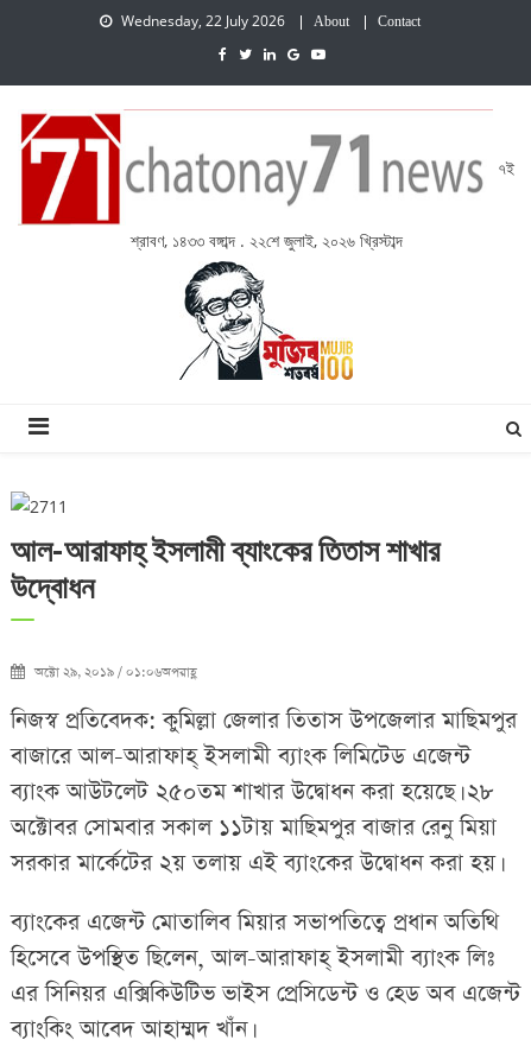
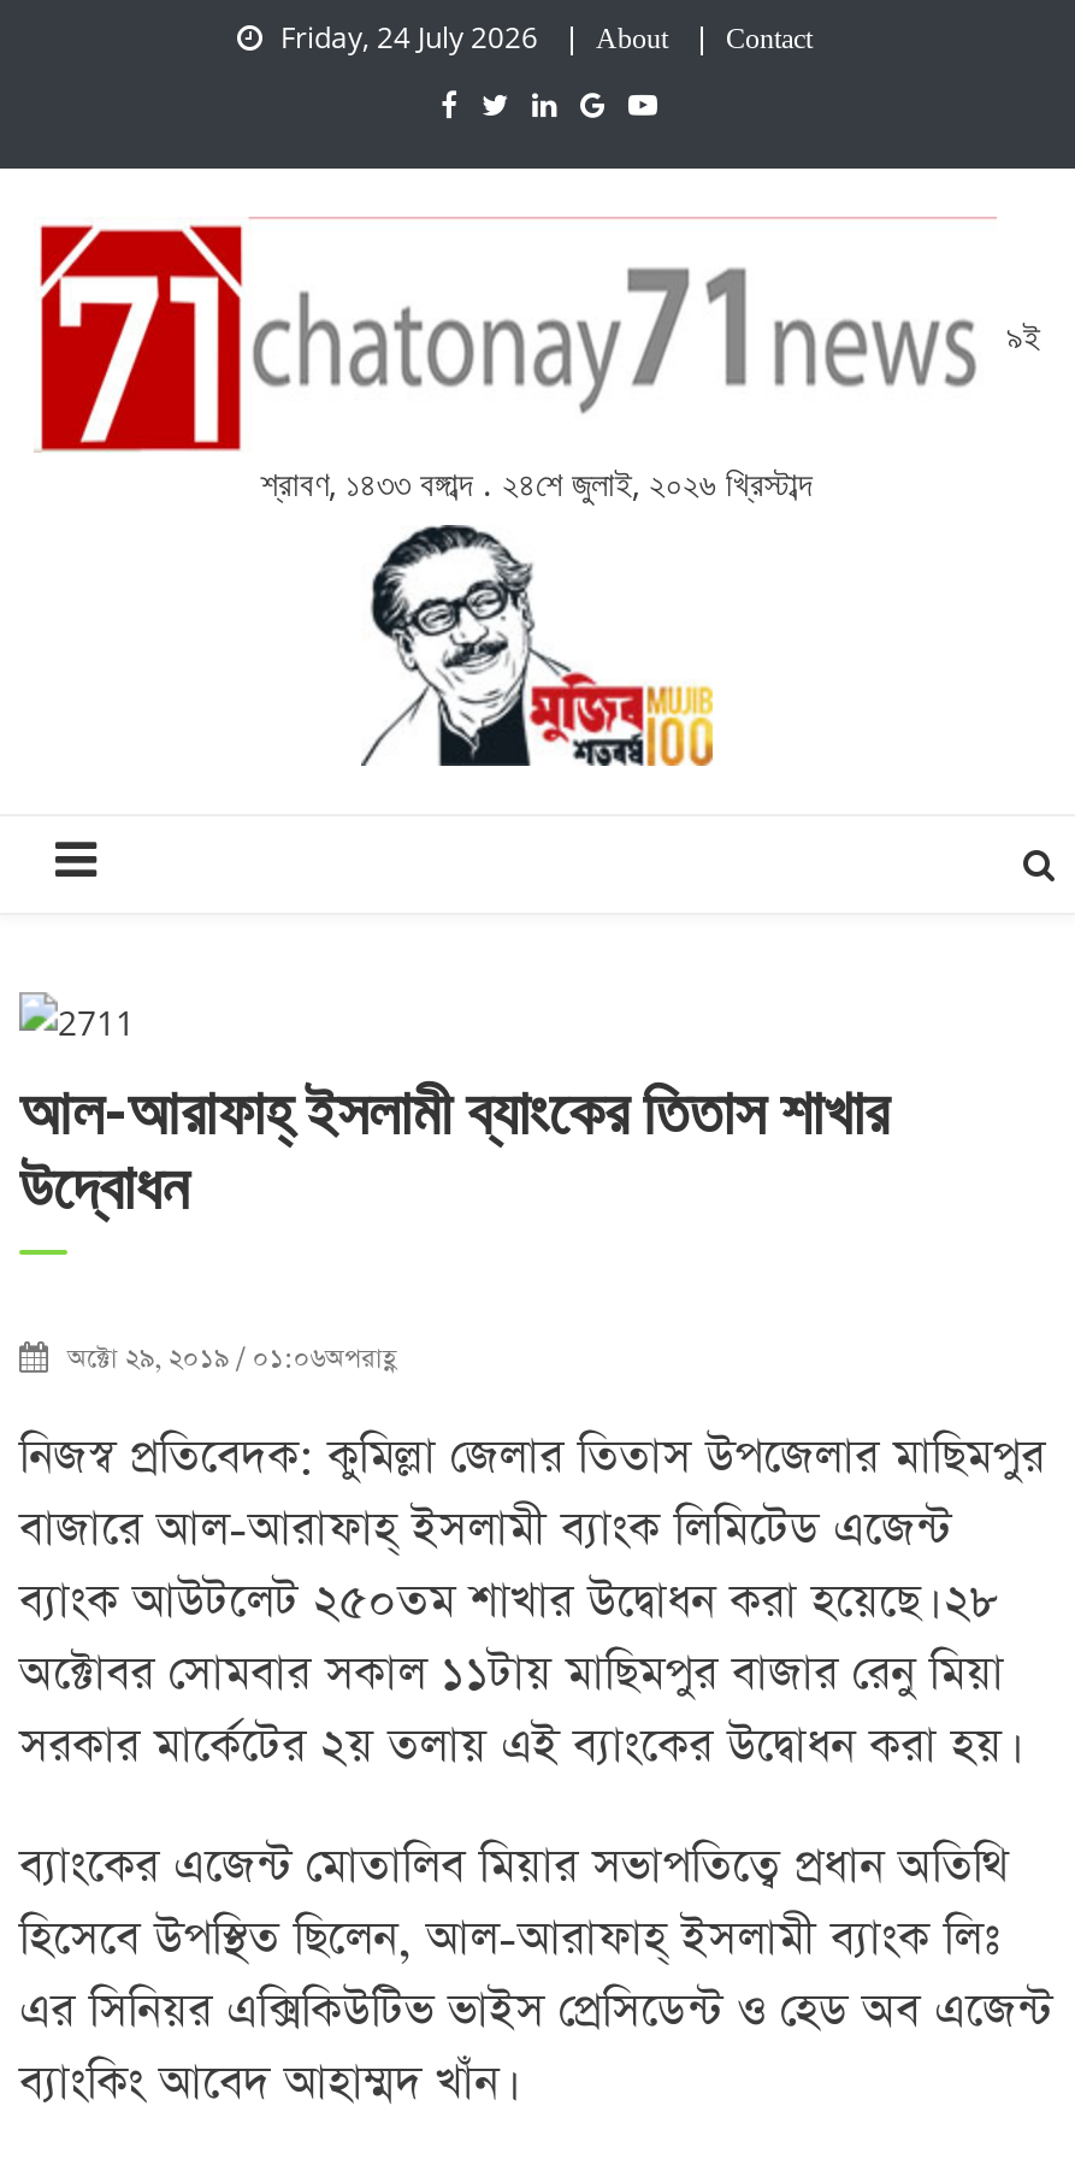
- Wednesday, 22 July 2026
+ Friday, 24 July 2026

- ৭ই
+ ৯ই

- শ্রাবণ, ১৪৩৩ বঙ্গাব্দ . ২২শে জুলাই, ২০২৬ খ্রিস্টাব্দ
+ শ্রাবণ, ১৪৩৩ বঙ্গাব্দ . ২৪শে জুলাই, ২০২৬ খ্রিস্টাব্দ
